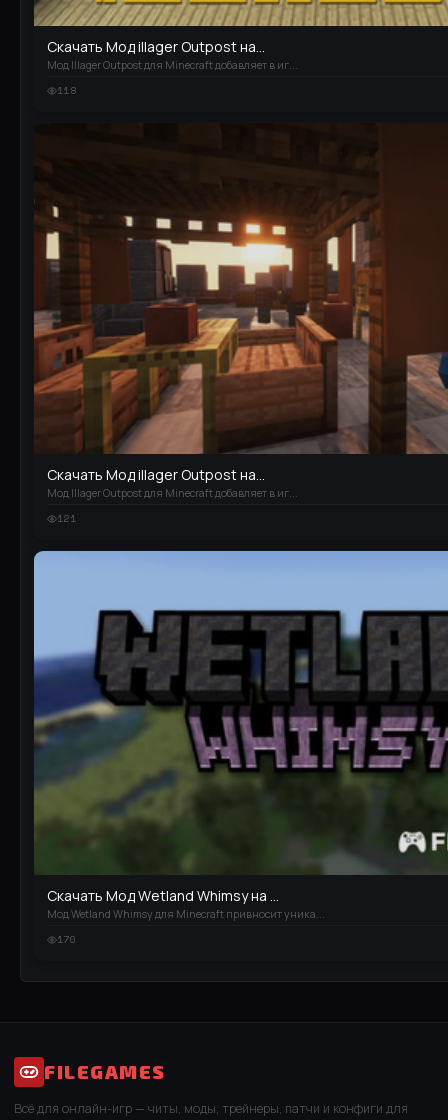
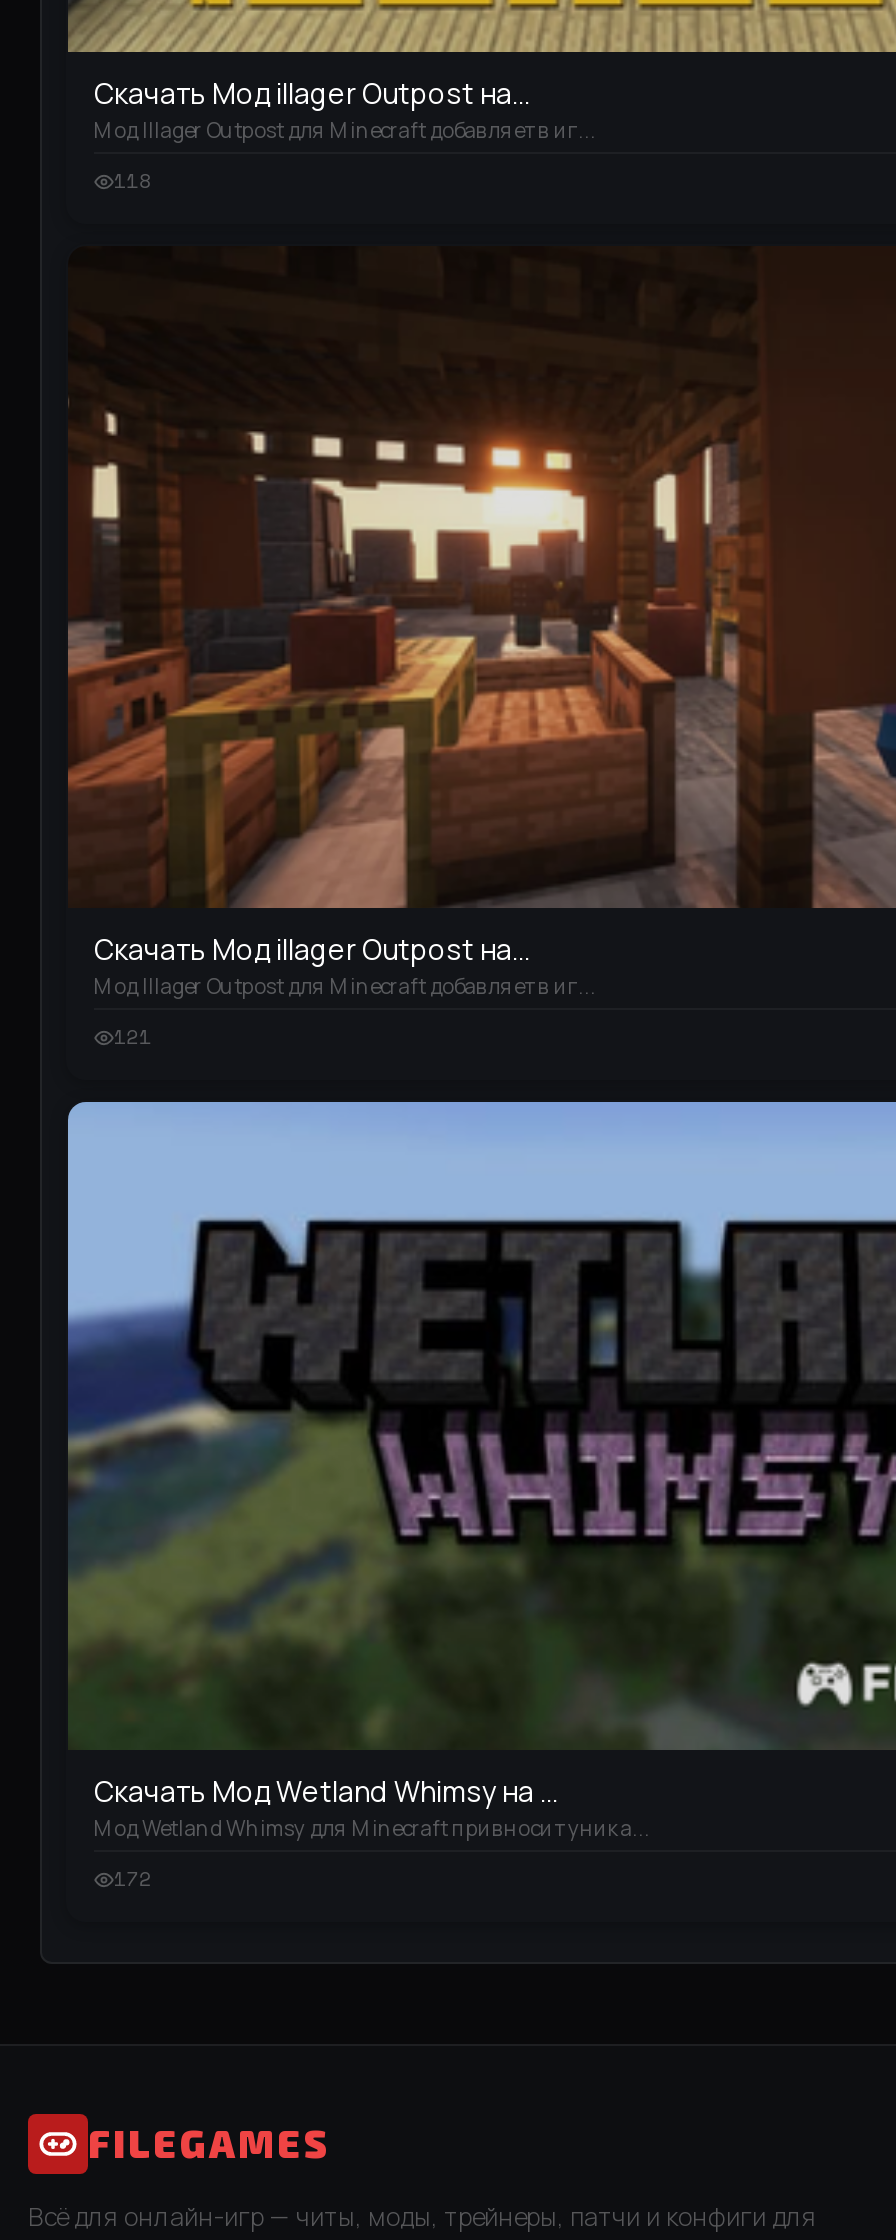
- 170
+ 172
